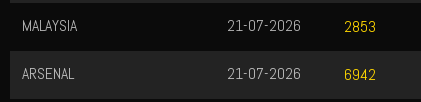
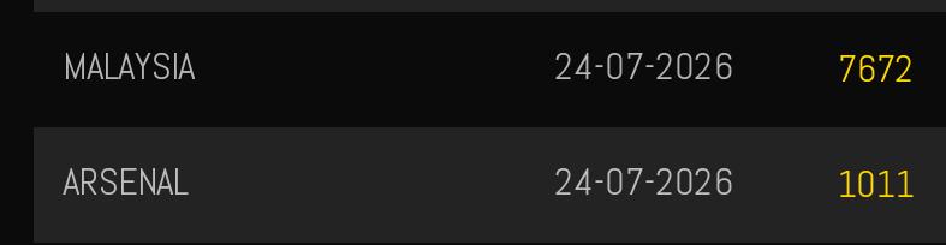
- 21-07-2026
+ 24-07-2026

- 2853
+ 7672

- 21-07-2026
+ 24-07-2026

- 6942
+ 1011
